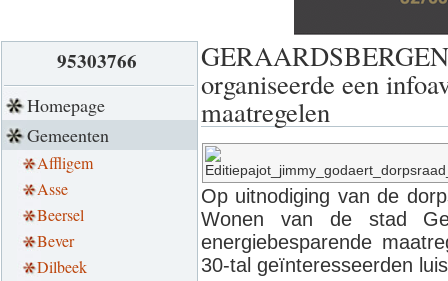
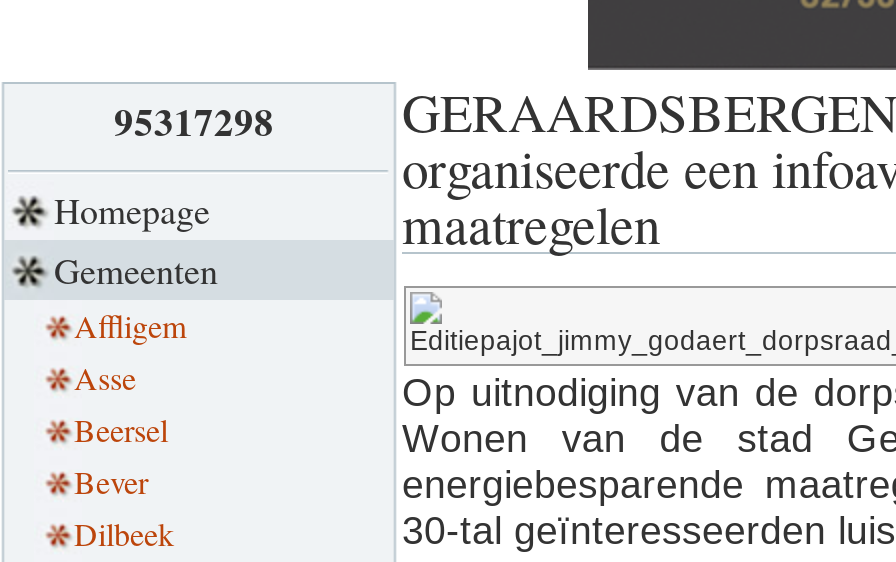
- 95303766
+ 95317298
